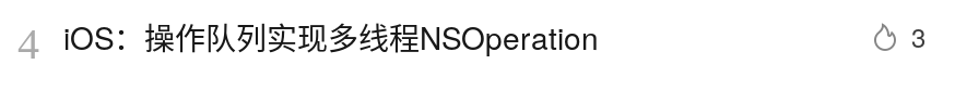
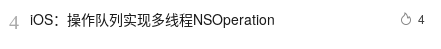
- 3
+ 4
